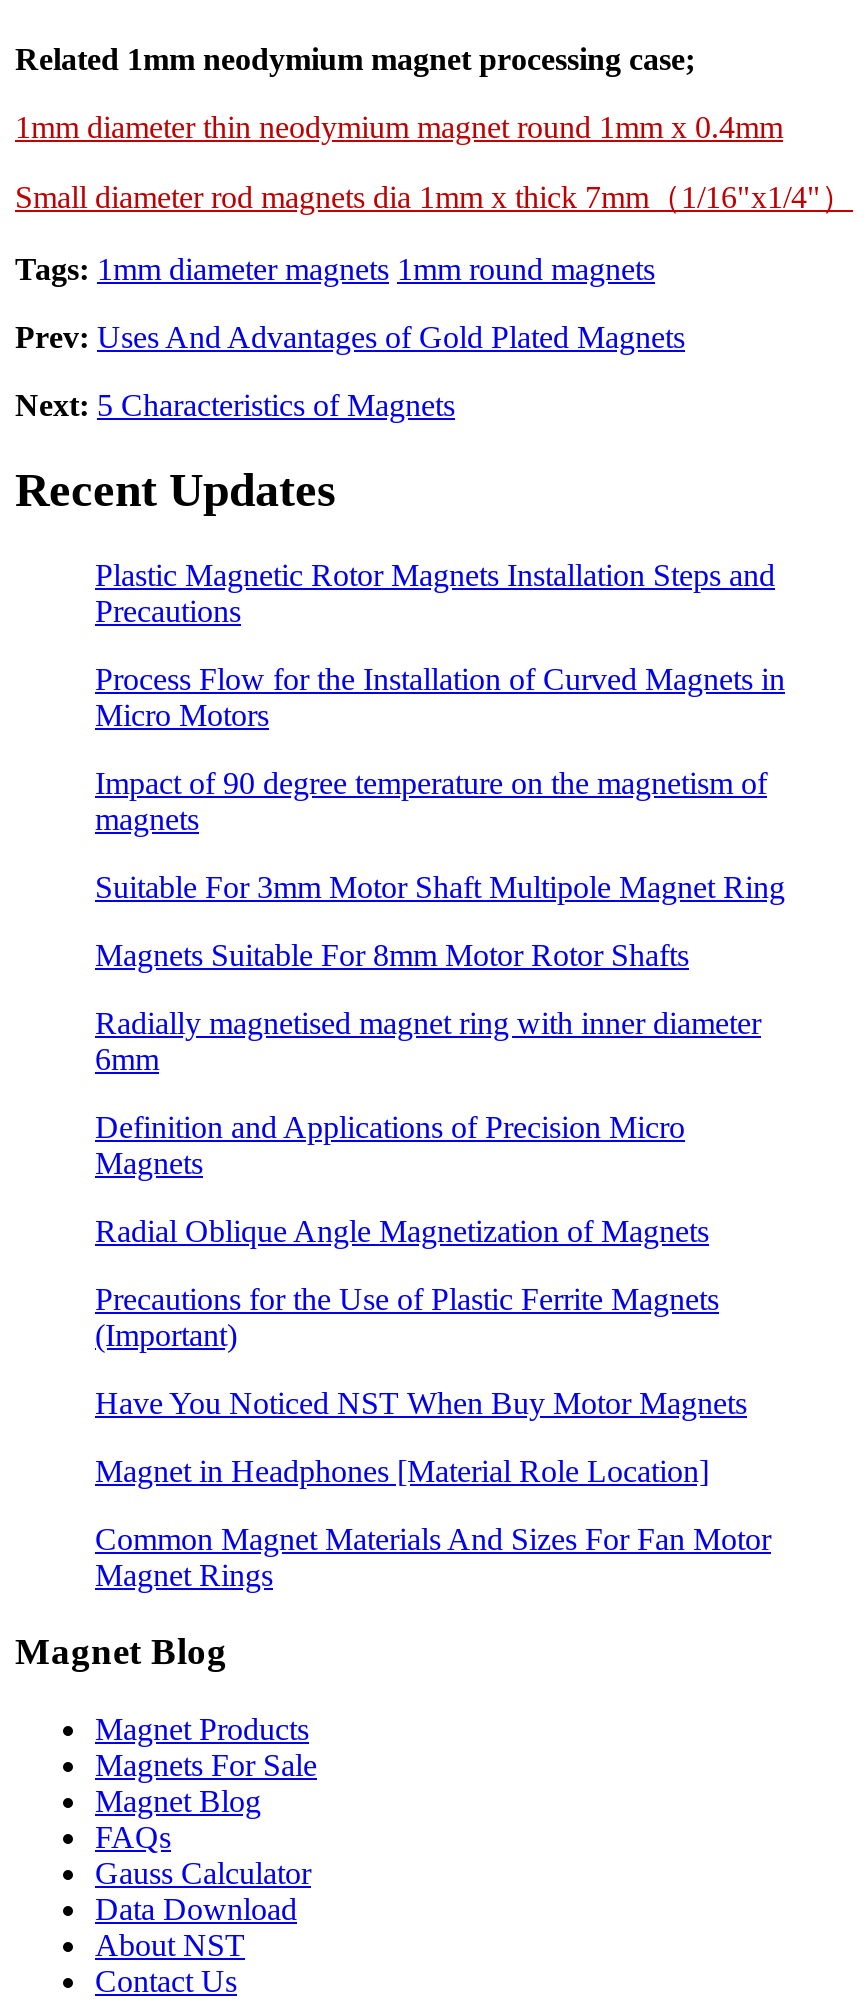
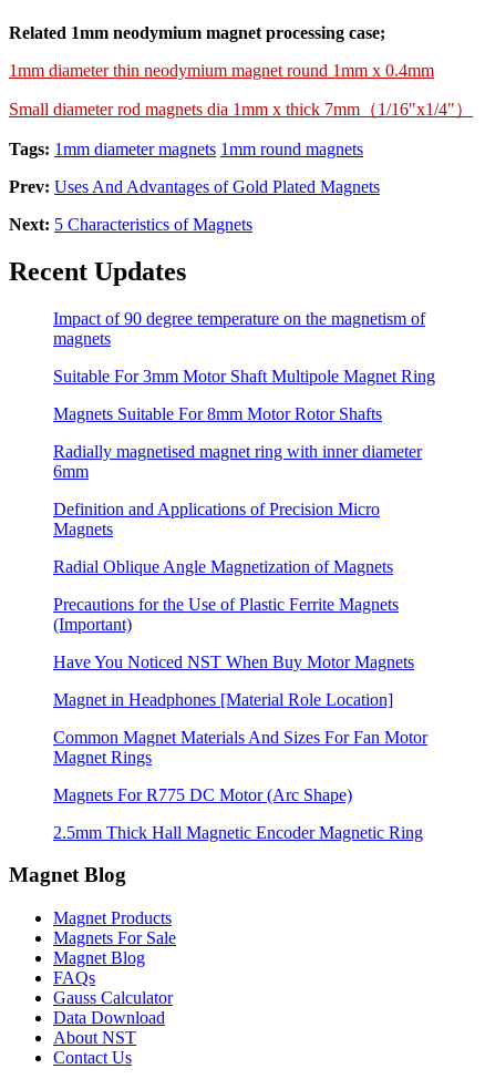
- Plastic Magnetic Rotor Magnets Installation Steps and
- Precautions
- Process Flow for the Installation of Curved Magnets in
- Micro Motors

moved up: Impact of 90 degree temperature on the magnetism of | magnets | Suitable For 3mm Motor Shaft Multipole Magnet Ring | ... | Common Magnet Materials And Sizes For Fan Motor | Magnet Rings

+ Magnets For R775 DC Motor (Arc Shape)
+ 2.5mm Thick Hall Magnetic Encoder Magnetic Ring
